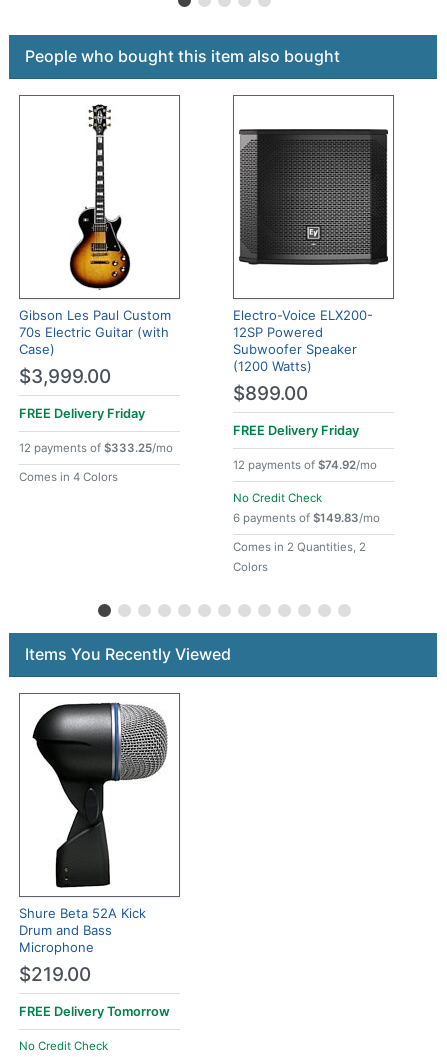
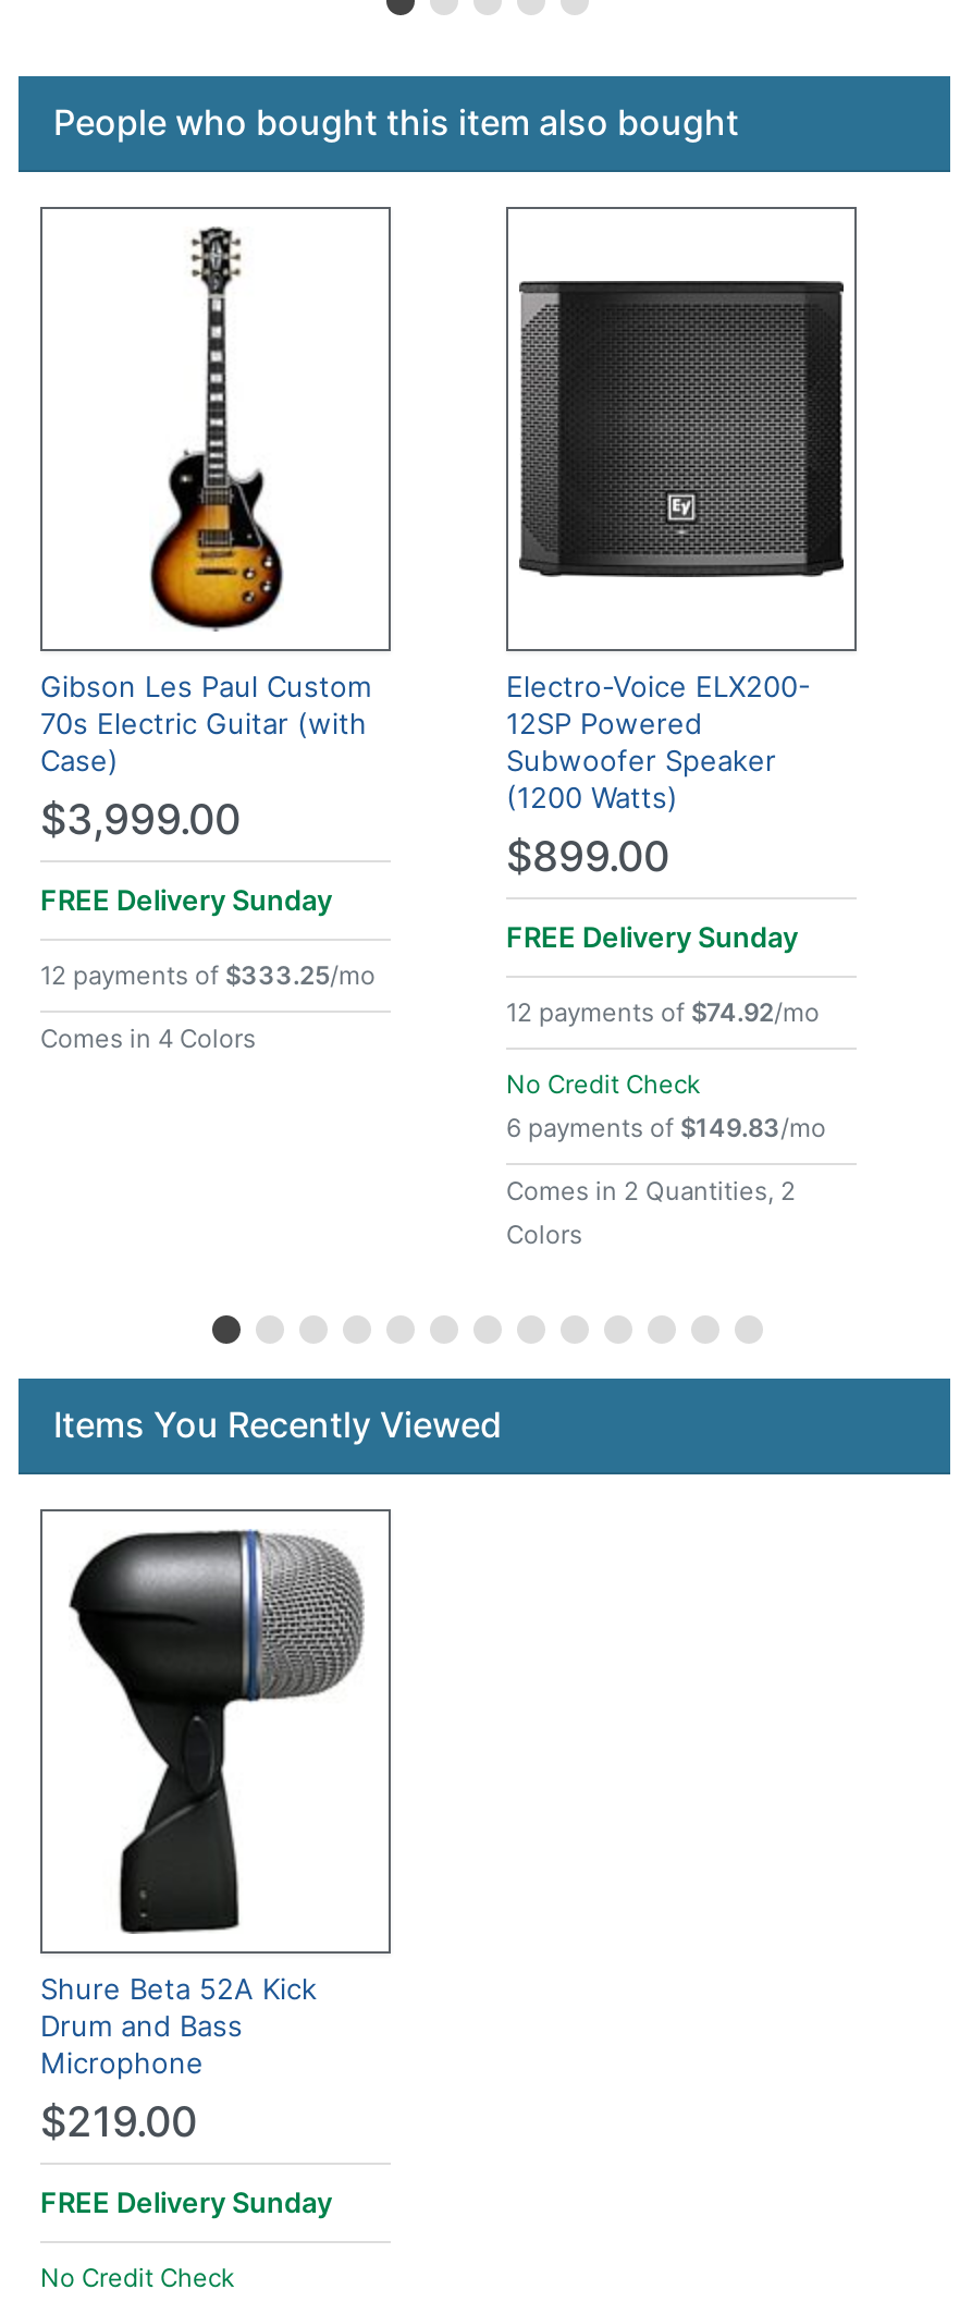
- FREE Delivery Friday
+ FREE Delivery Sunday

- FREE Delivery Friday
+ FREE Delivery Sunday

- FREE Delivery Tomorrow
+ FREE Delivery Sunday
